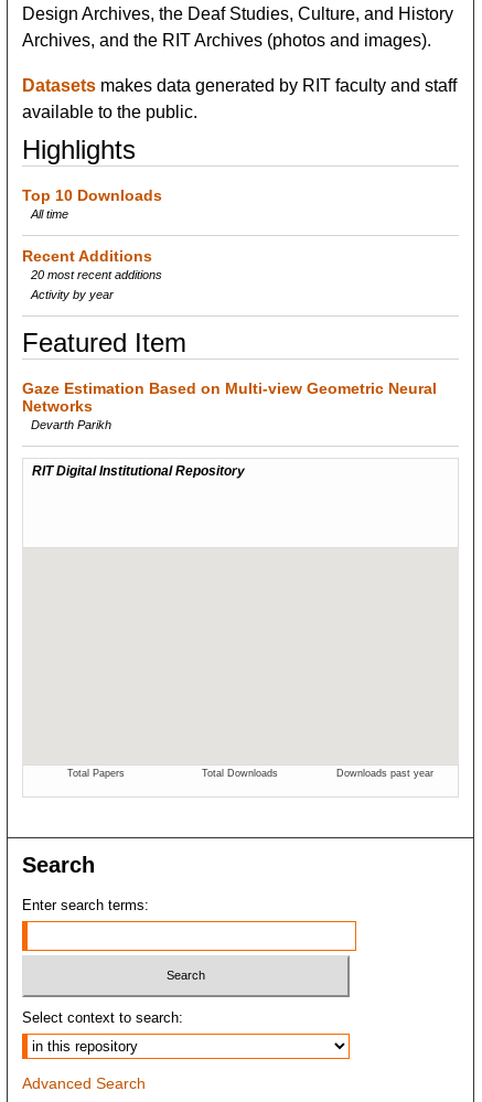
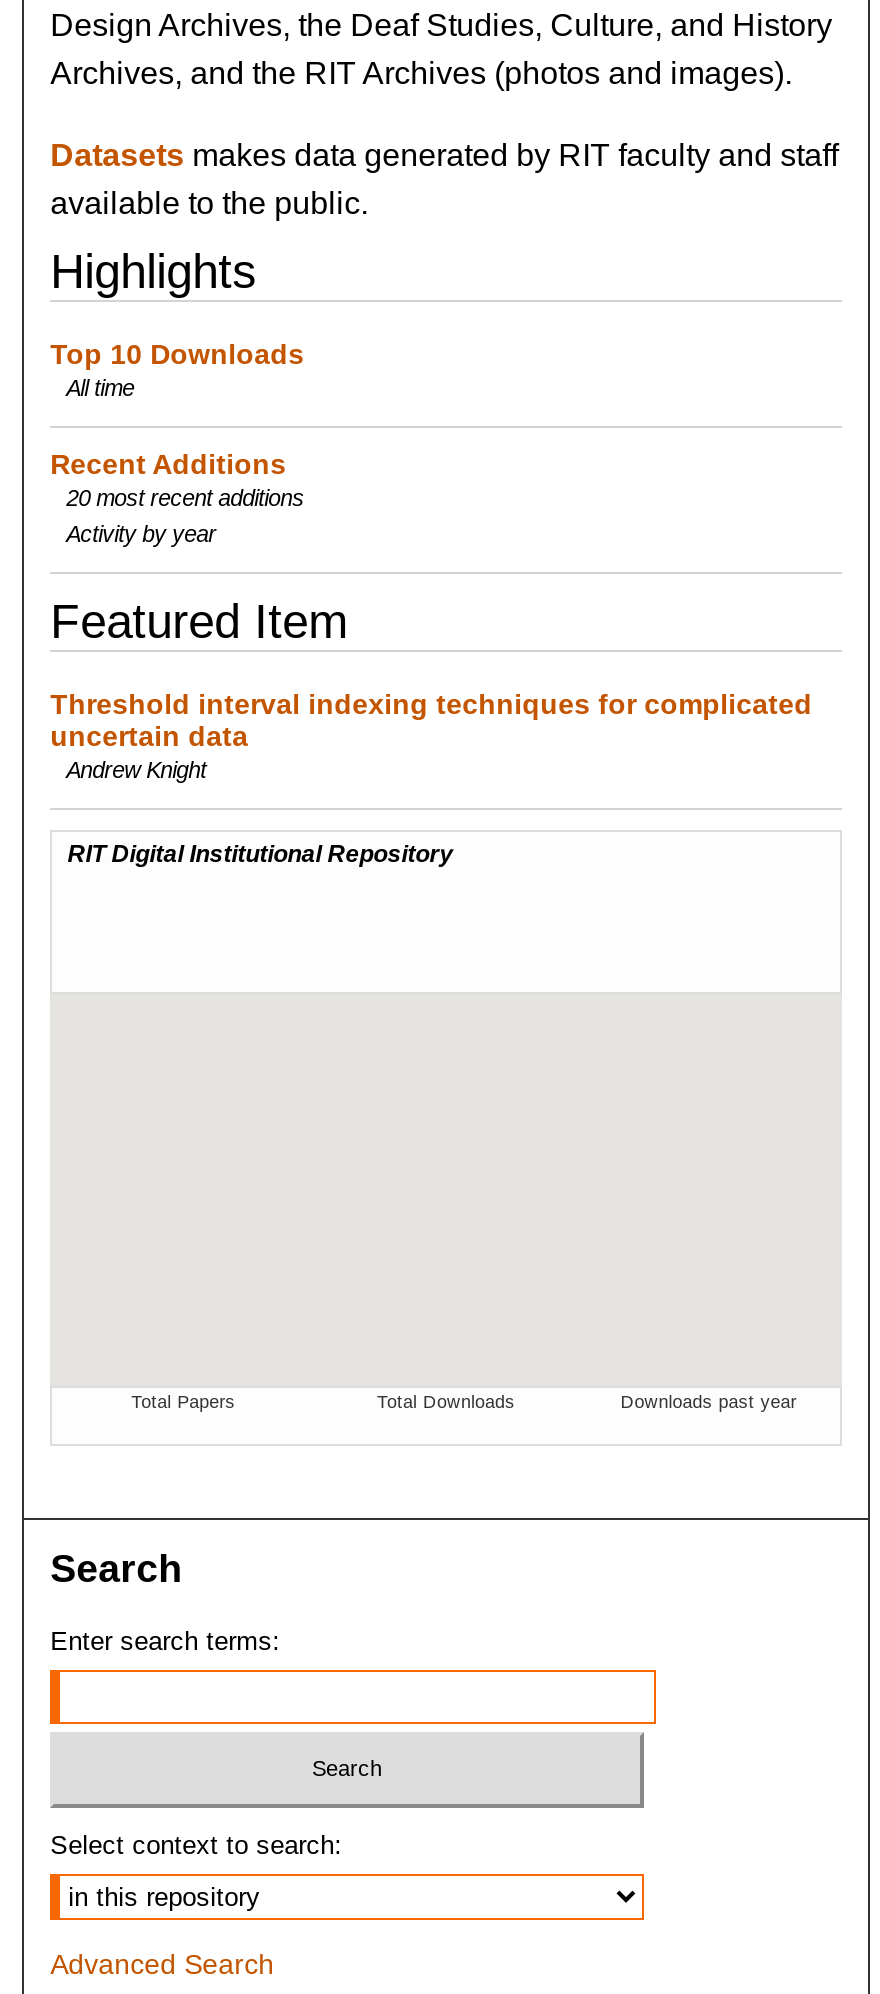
- Gaze Estimation Based on Multi-view Geometric Neural
- Networks
- Devarth Parikh
+ Threshold interval indexing techniques for complicated
+ uncertain data
+ Andrew Knight
